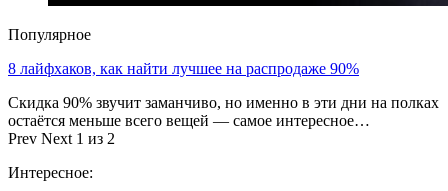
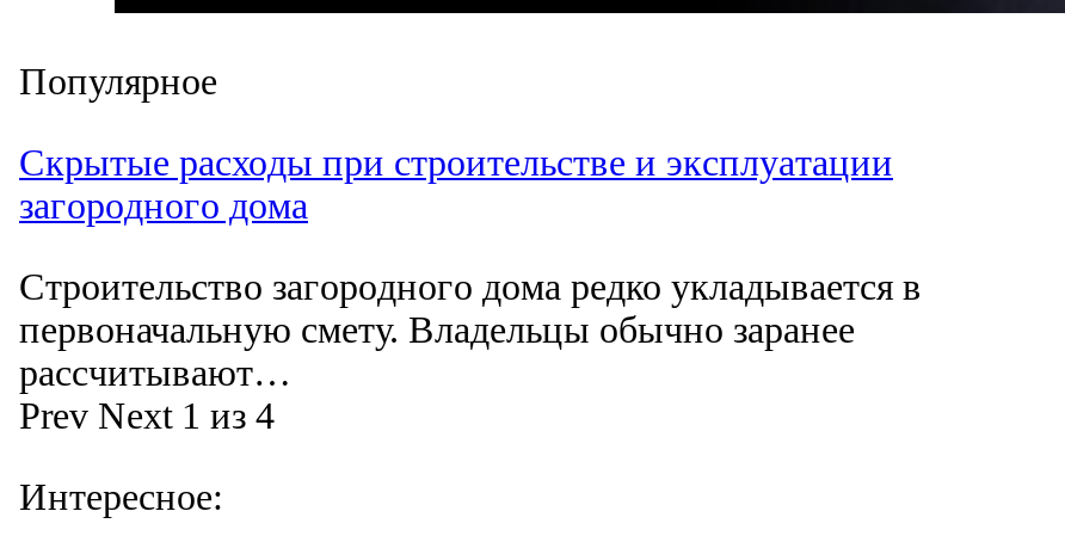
- 8 лайфхаков, как найти лучшее на распродаже 90%
+ Скрытые расходы при строительстве и эксплуатации
+ загородного дома

- Скидка 90% звучит заманчиво, но именно в эти дни на полках
- остаётся меньше всего вещей — самое интересное…
- Prev Next 1 из 2
+ Строительство загородного дома редко укладывается в
+ первоначальную смету. Владельцы обычно заранее
+ рассчитывают…
+ Prev Next 1 из 4
